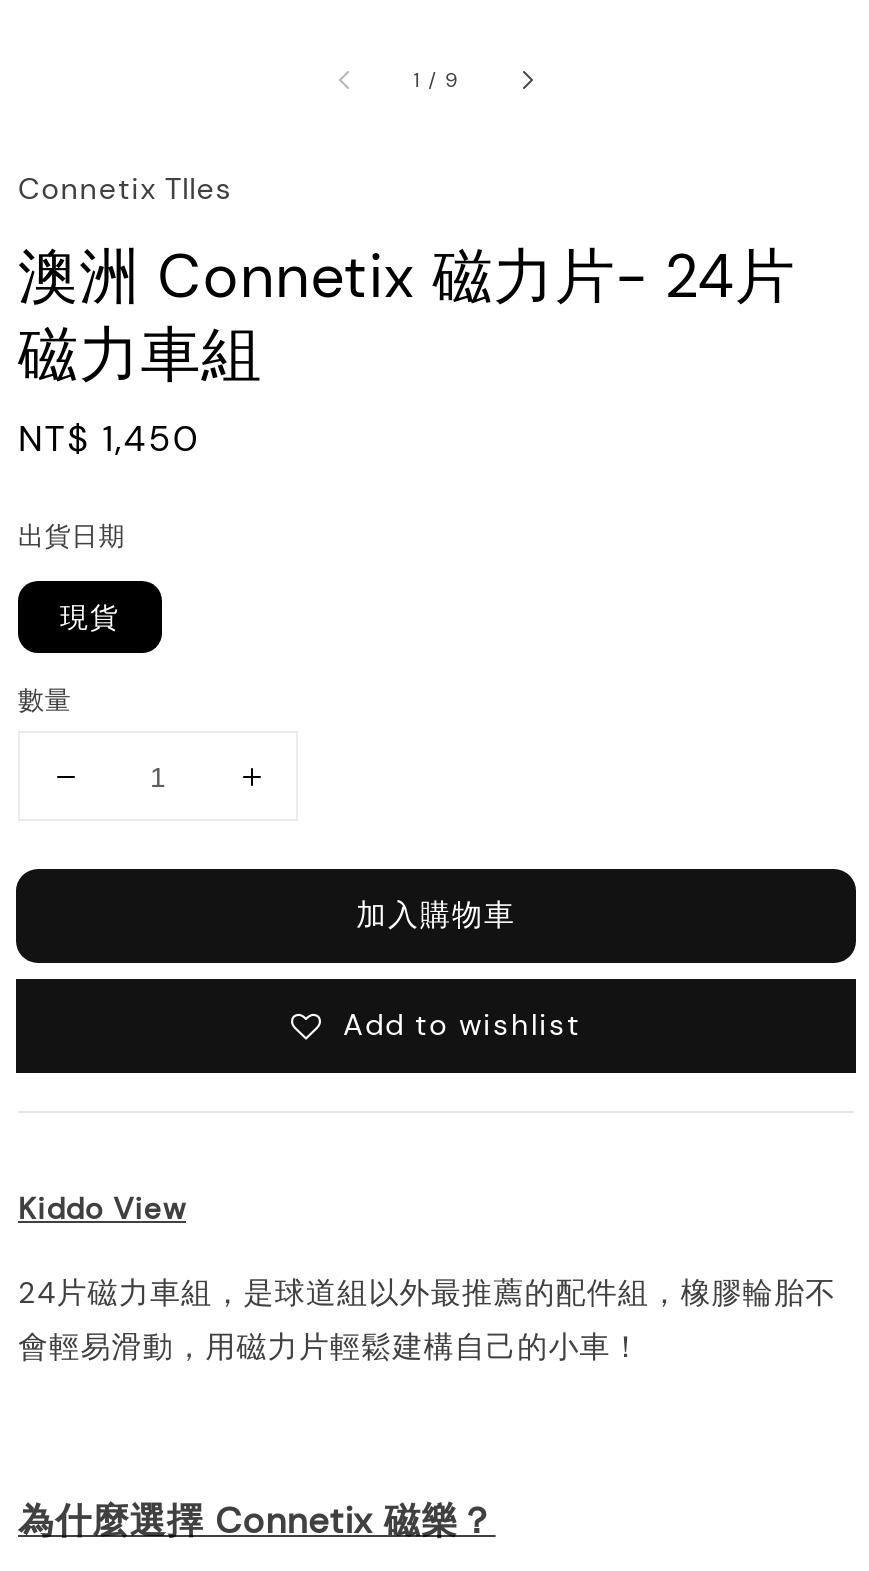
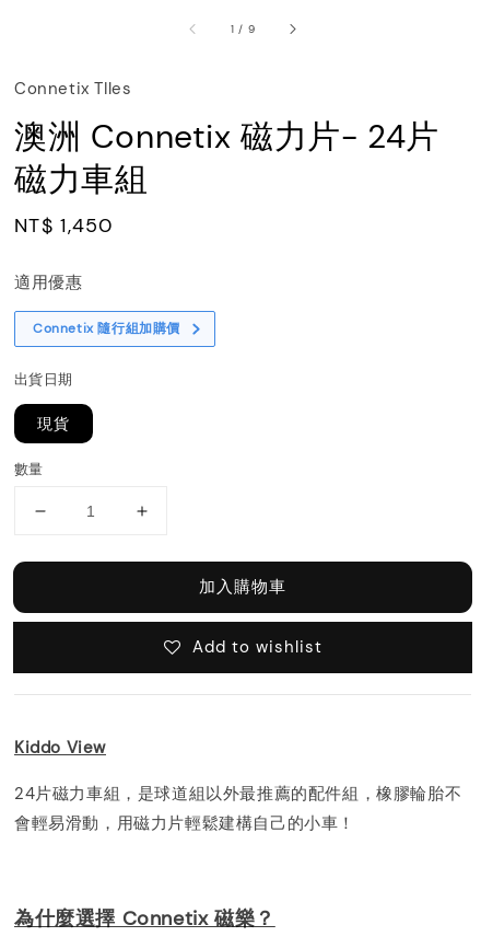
+ 適用優惠
+ Connetix 隨行組加購價
